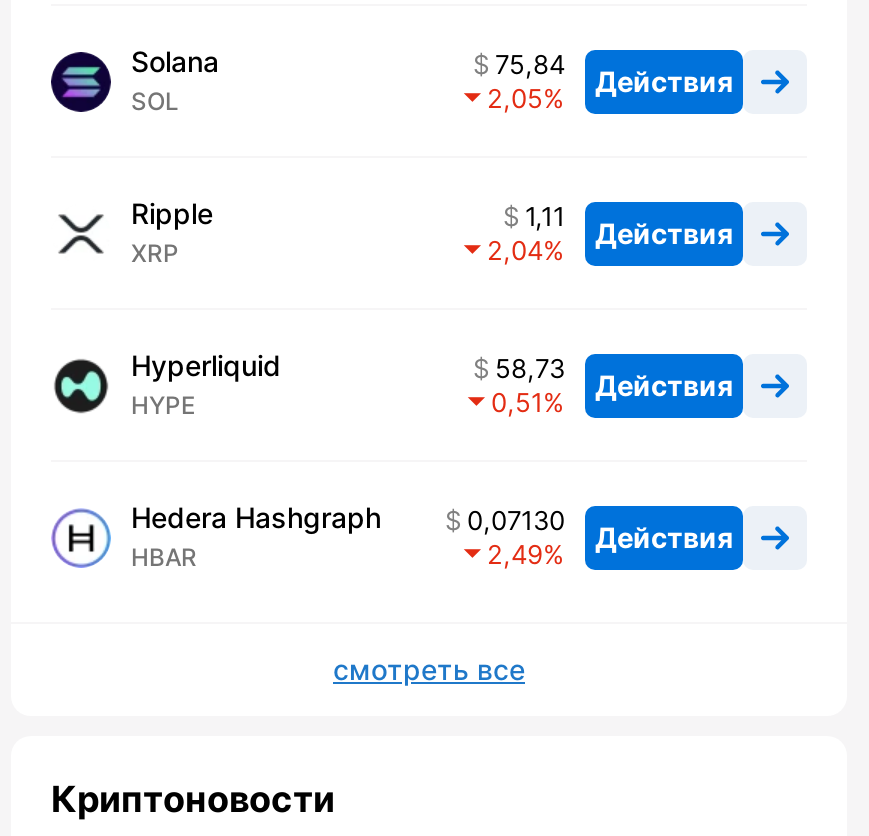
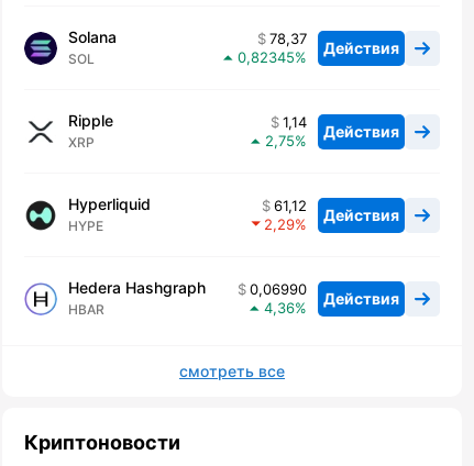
- 75,84 Действия
+ 78,37 Действия

- 2,05
+ 0,82345

- 1,11 Действия
+ 1,14 Действия

- 2,04
+ 2,75

- 58,73 Действия
+ 61,12 Действия

- 0,51
+ 2,29

- 0,07130 Действия
+ 0,06990 Действия

- 2,49
+ 4,36
